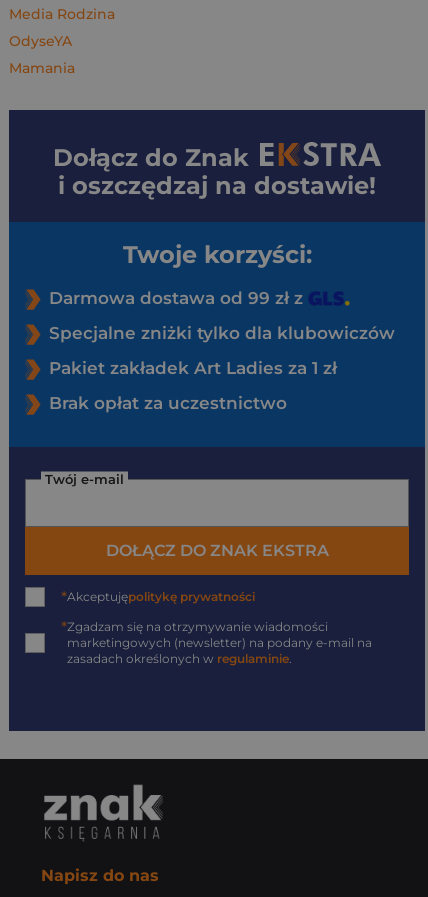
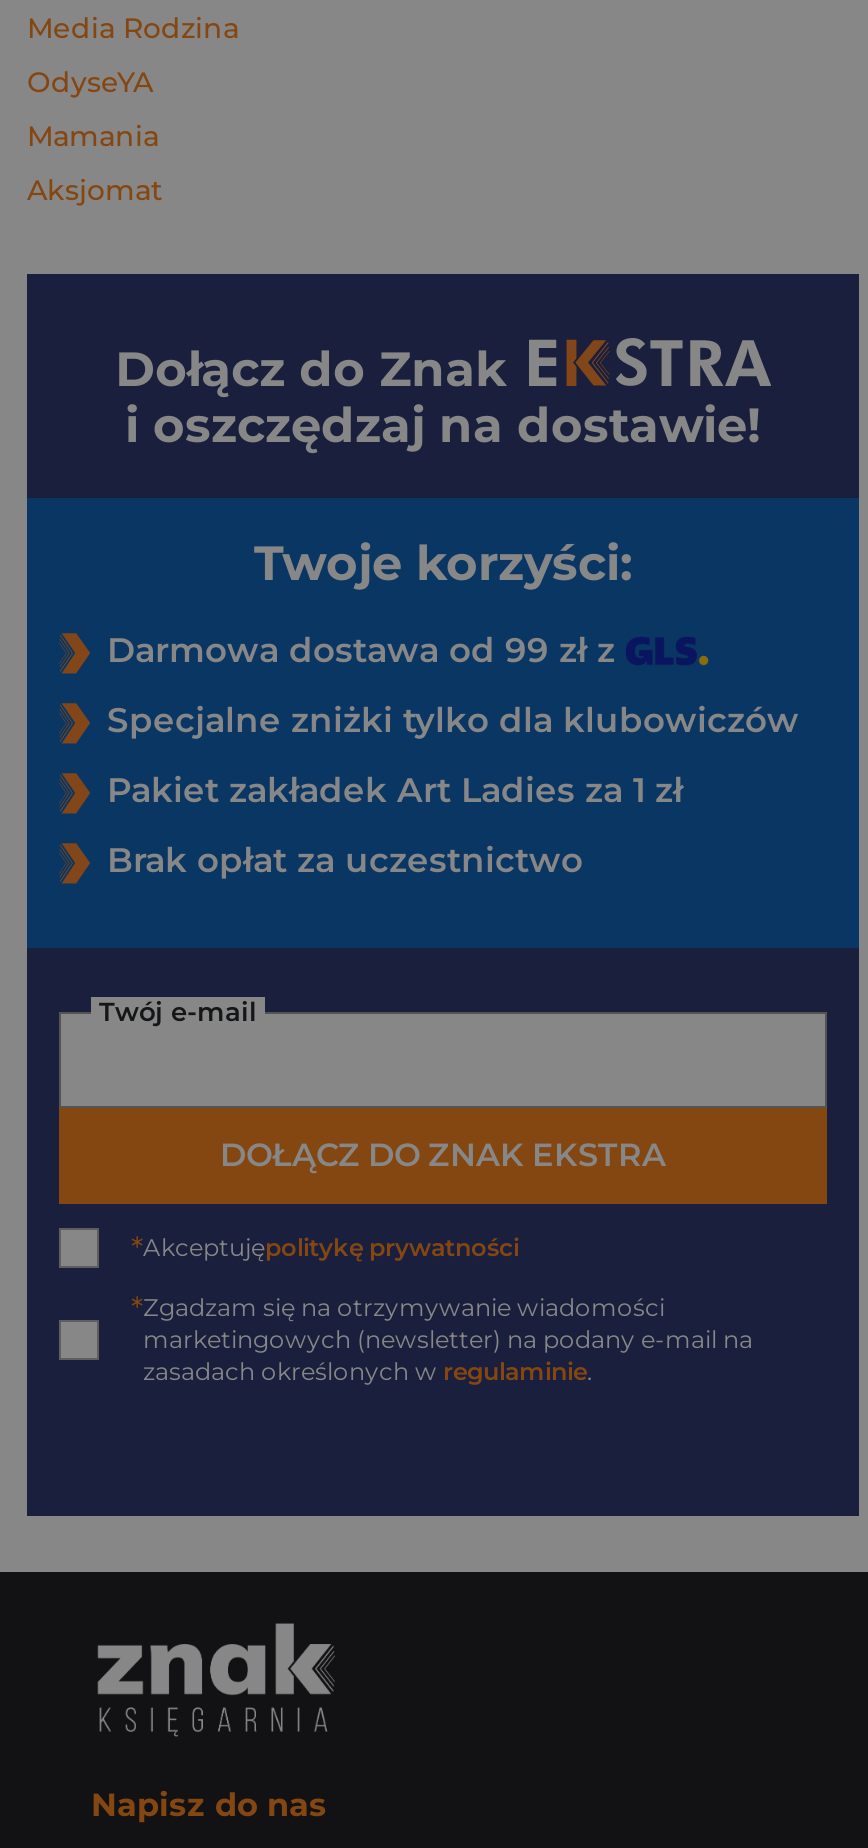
+ Aksjomat
